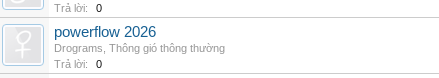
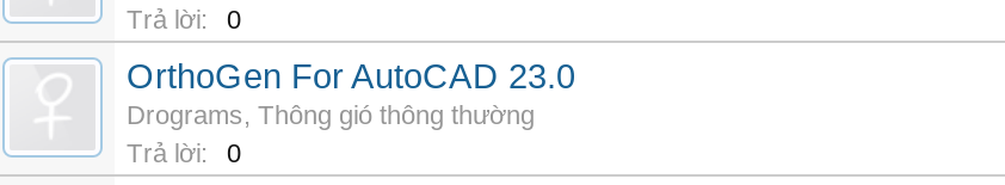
- powerflow 2026
+ OrthoGen For AutoCAD 23.0
